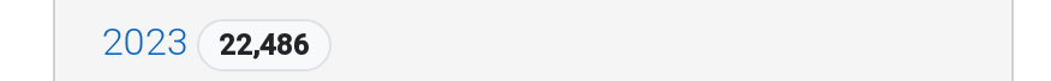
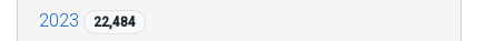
- 2023 22,486
+ 2023 22,484
